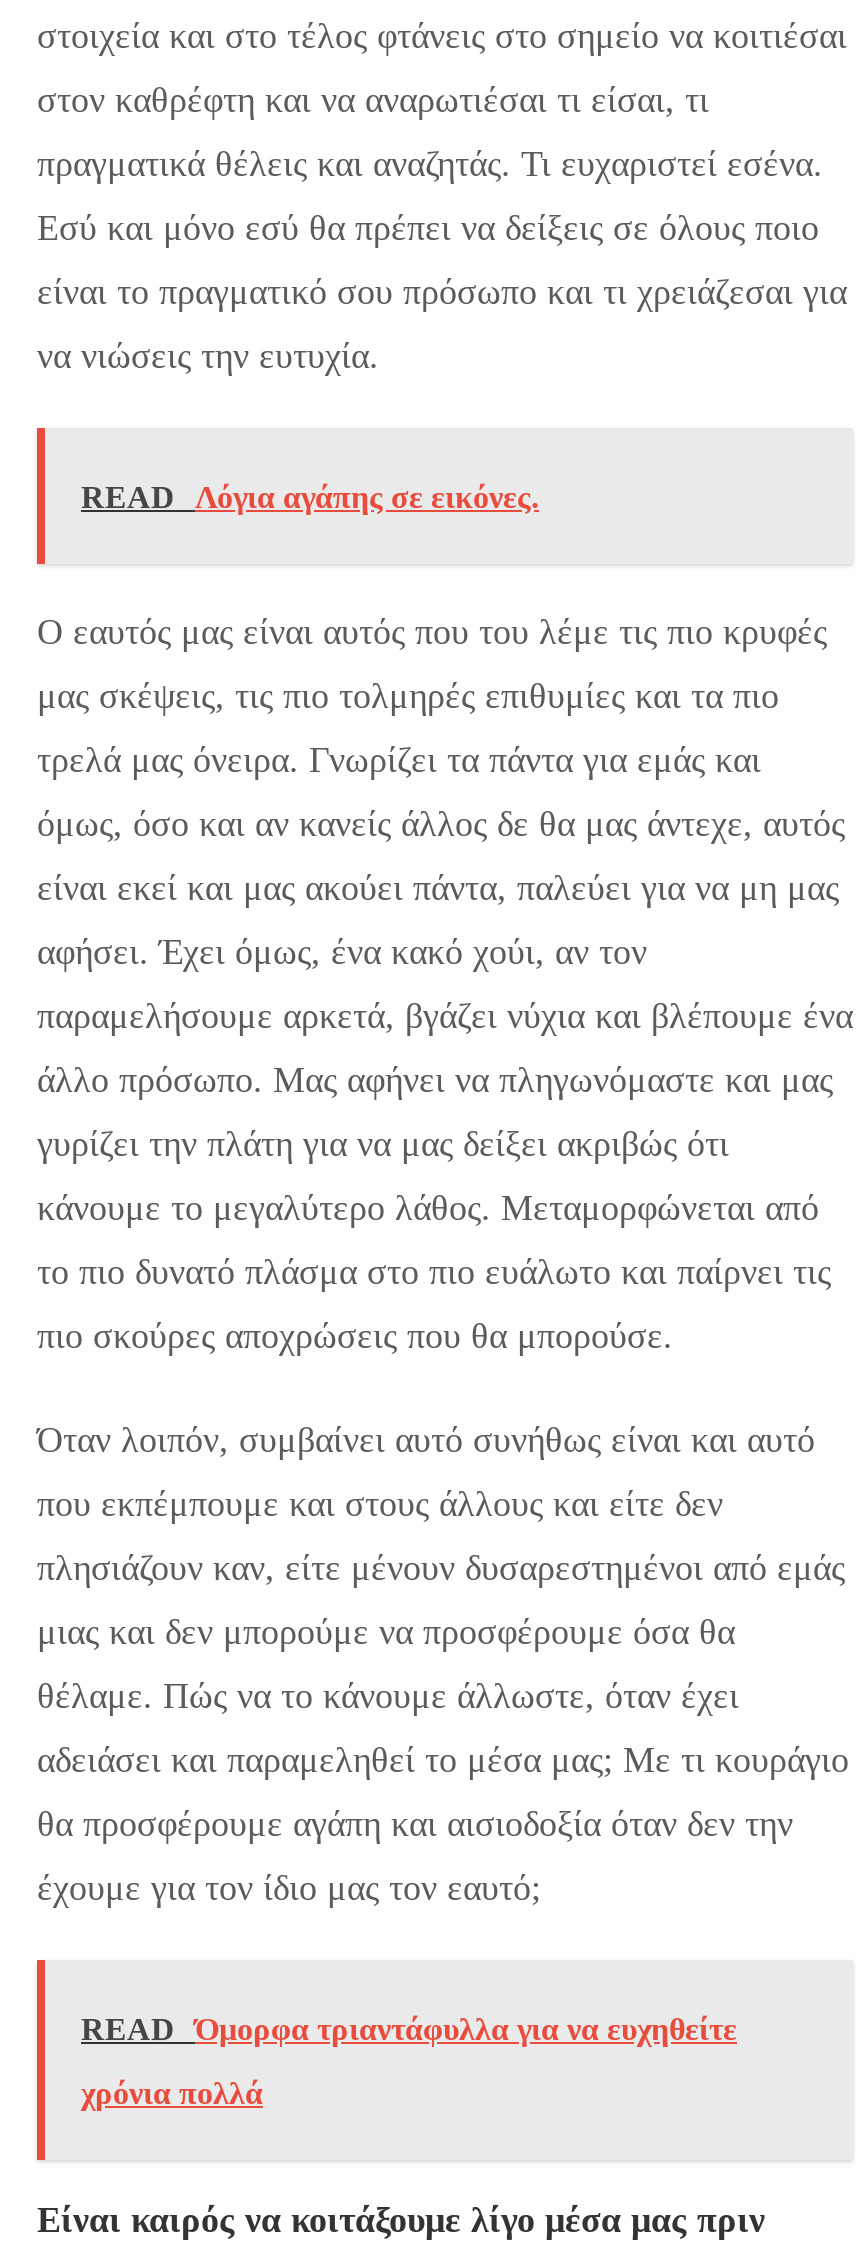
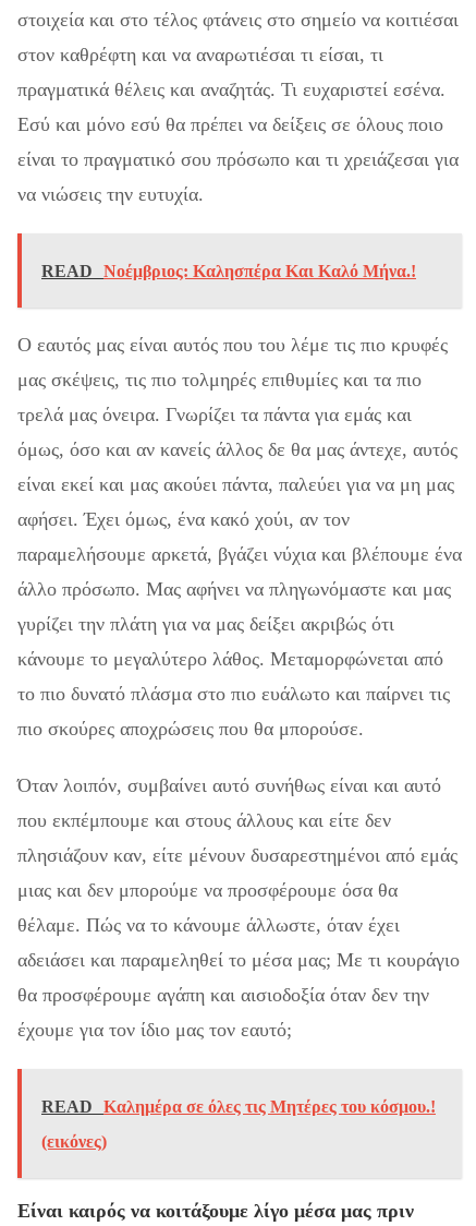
- READ Λόγια αγάπης σε εικόνες.
+ READ Νοέμβριος: Καλησπέρα Και Καλό Μήνα.!

- READ Όμορφα τριαντάφυλλα για να ευχηθείτε
+ READ Καλημέρα σε όλες τις Μητέρες του κόσμου.!

- χρόνια πολλά
+ (εικόνες)
